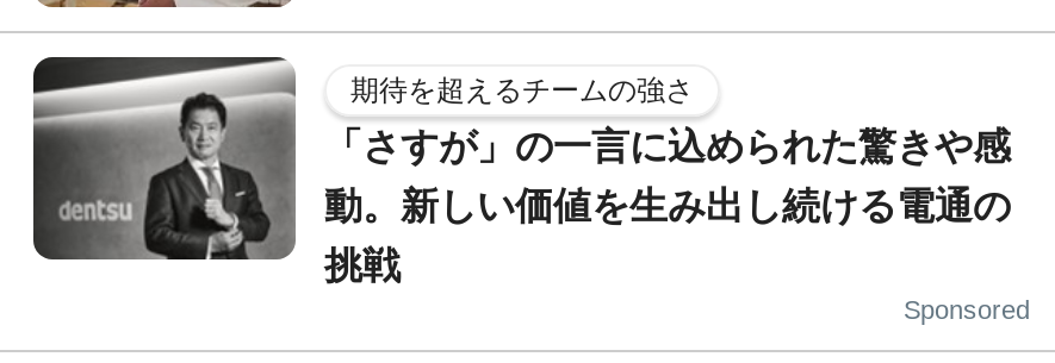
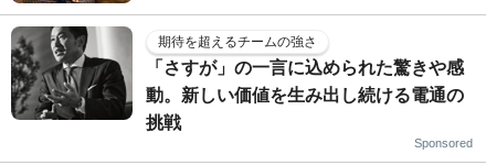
- [image]
+ [image]
